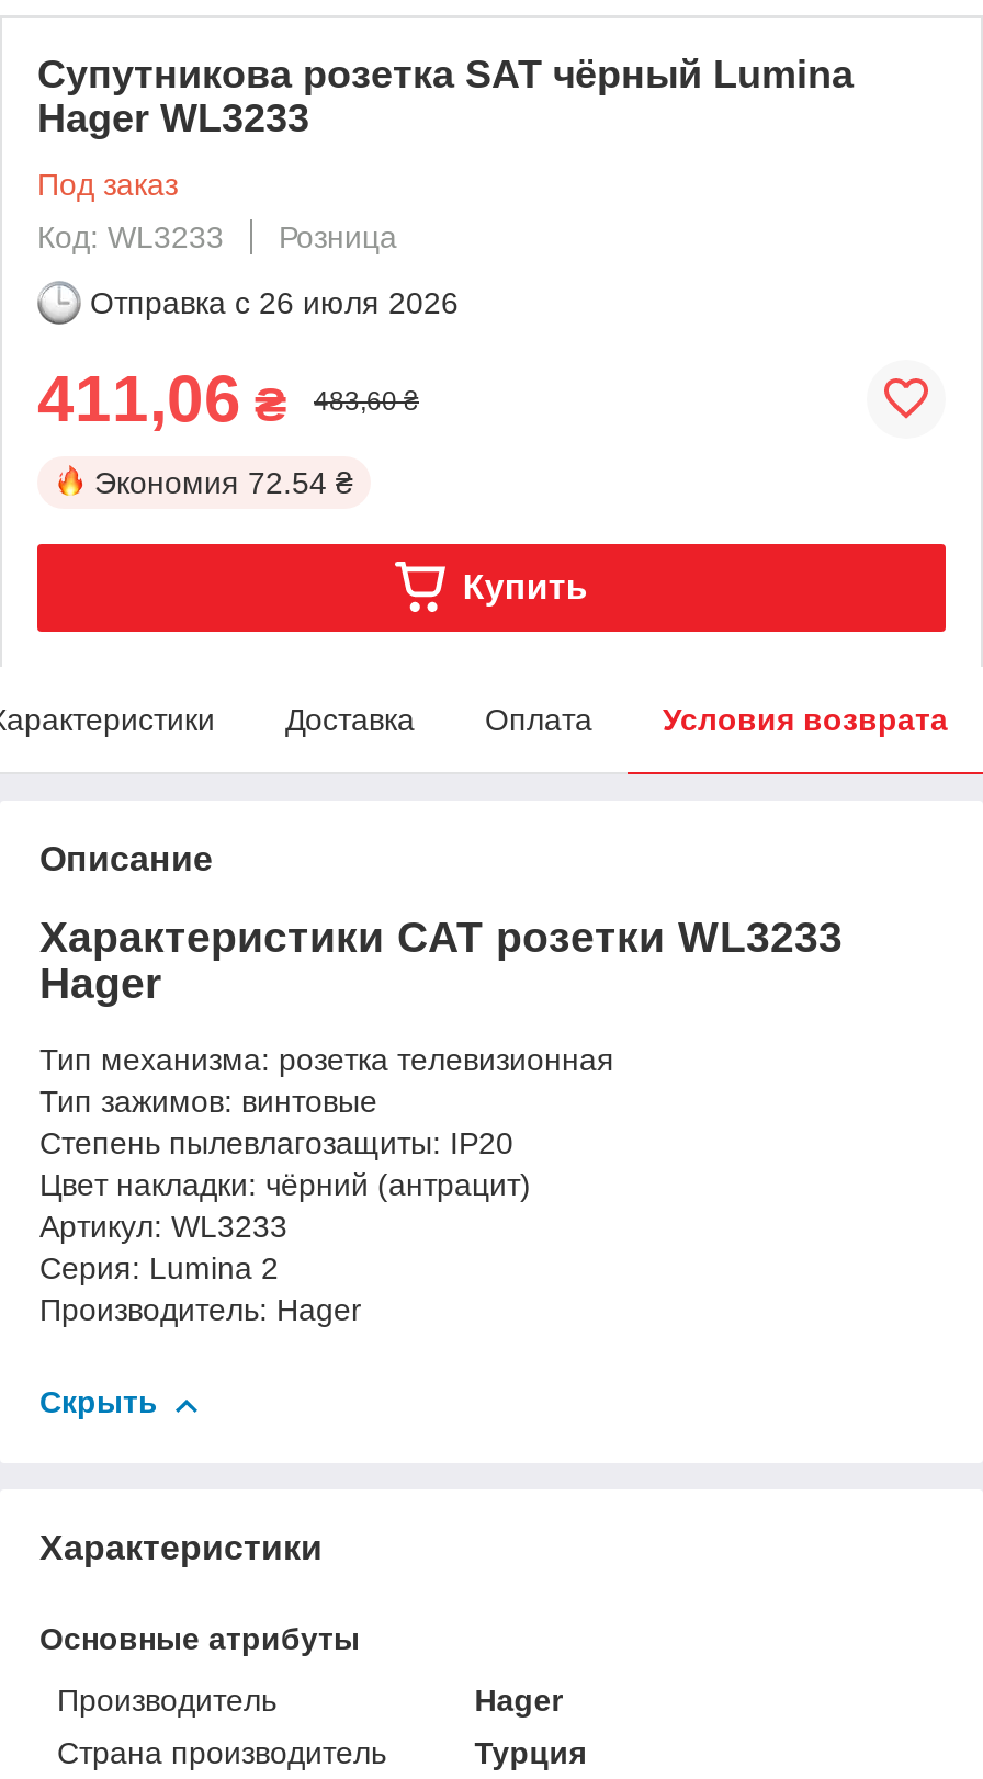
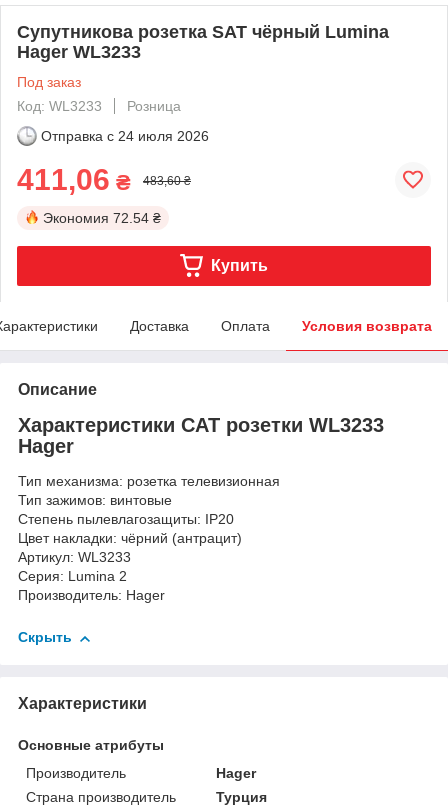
- Отправка с 26 июля 2026
+ Отправка с 24 июля 2026
